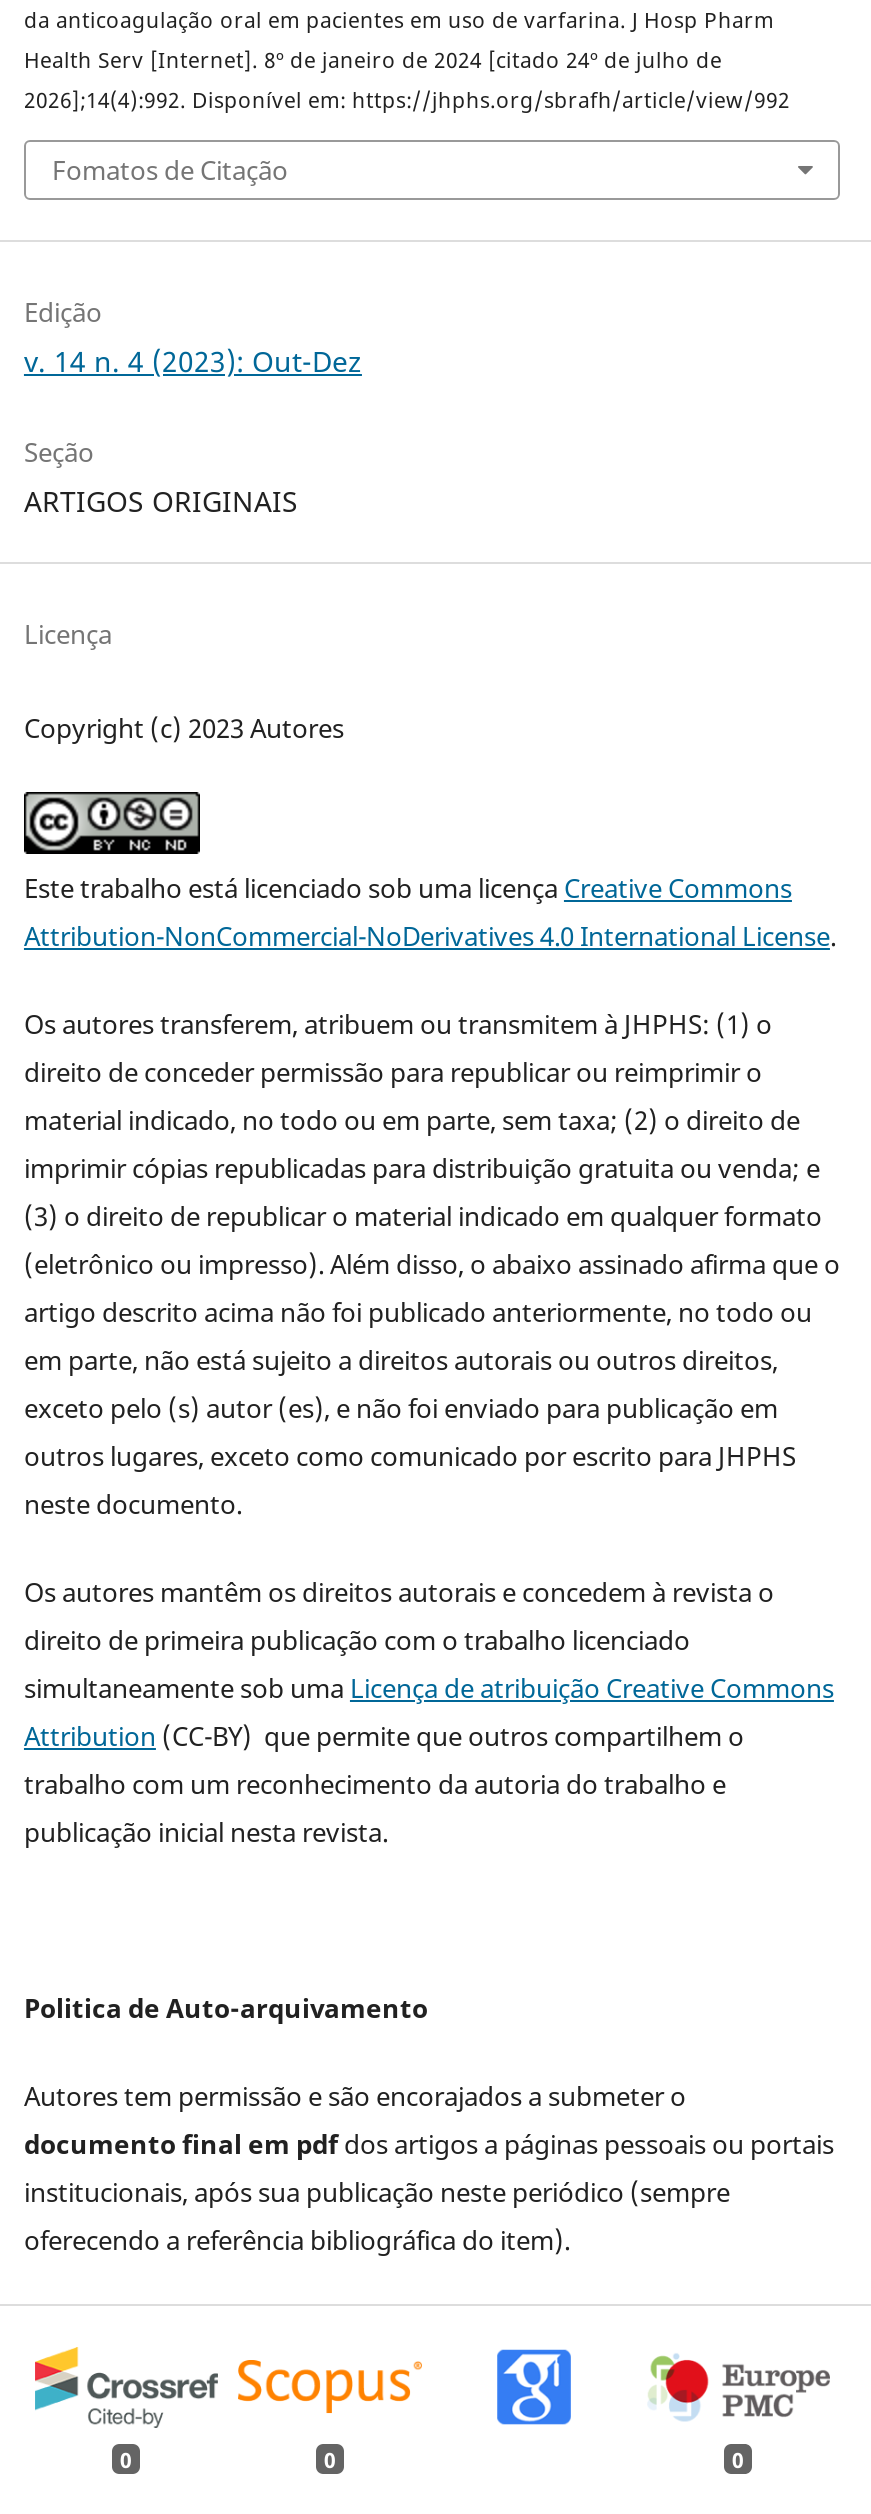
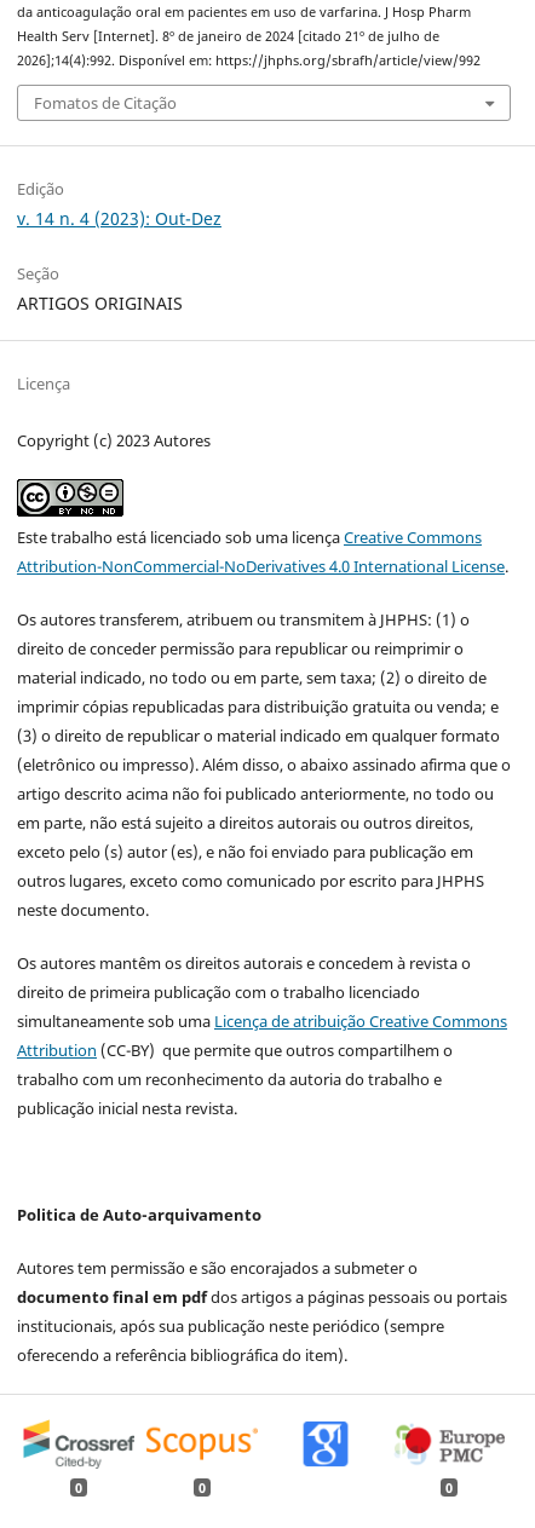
- Health Serv [Internet]. 8º de janeiro de 2024 [citado 24º de julho de
+ Health Serv [Internet]. 8º de janeiro de 2024 [citado 21º de julho de
